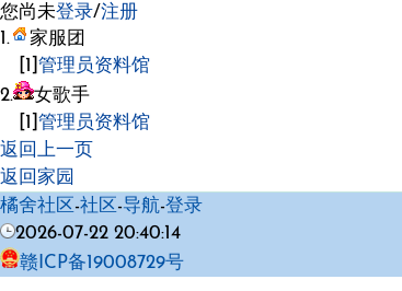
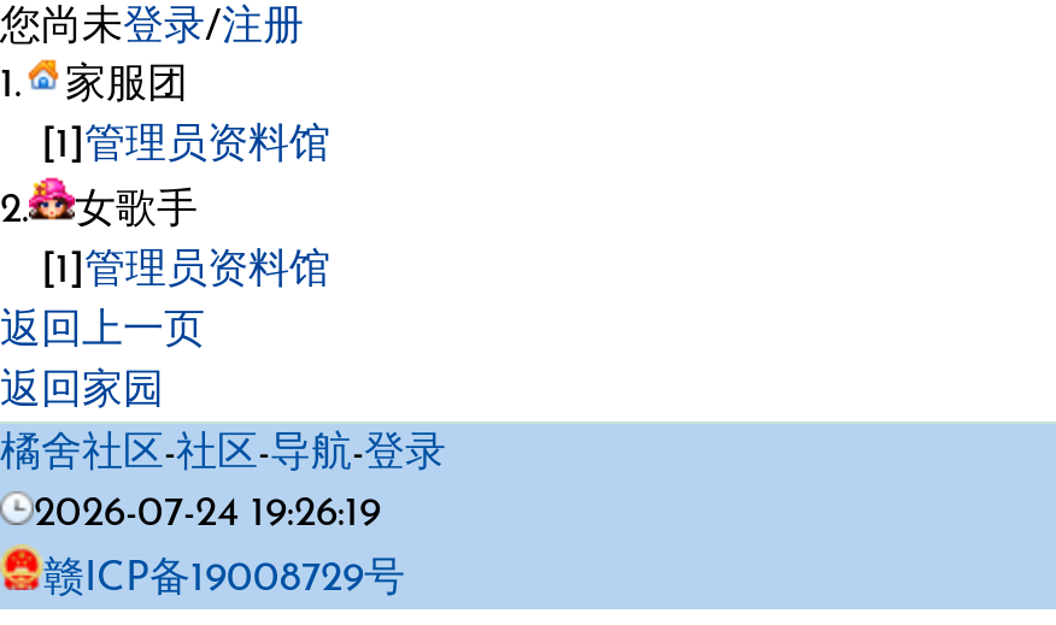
- 2026-07-22 20:40:14
+ 2026-07-24 19:26:19
